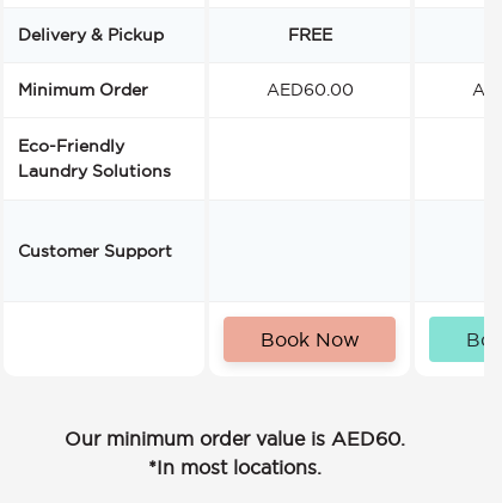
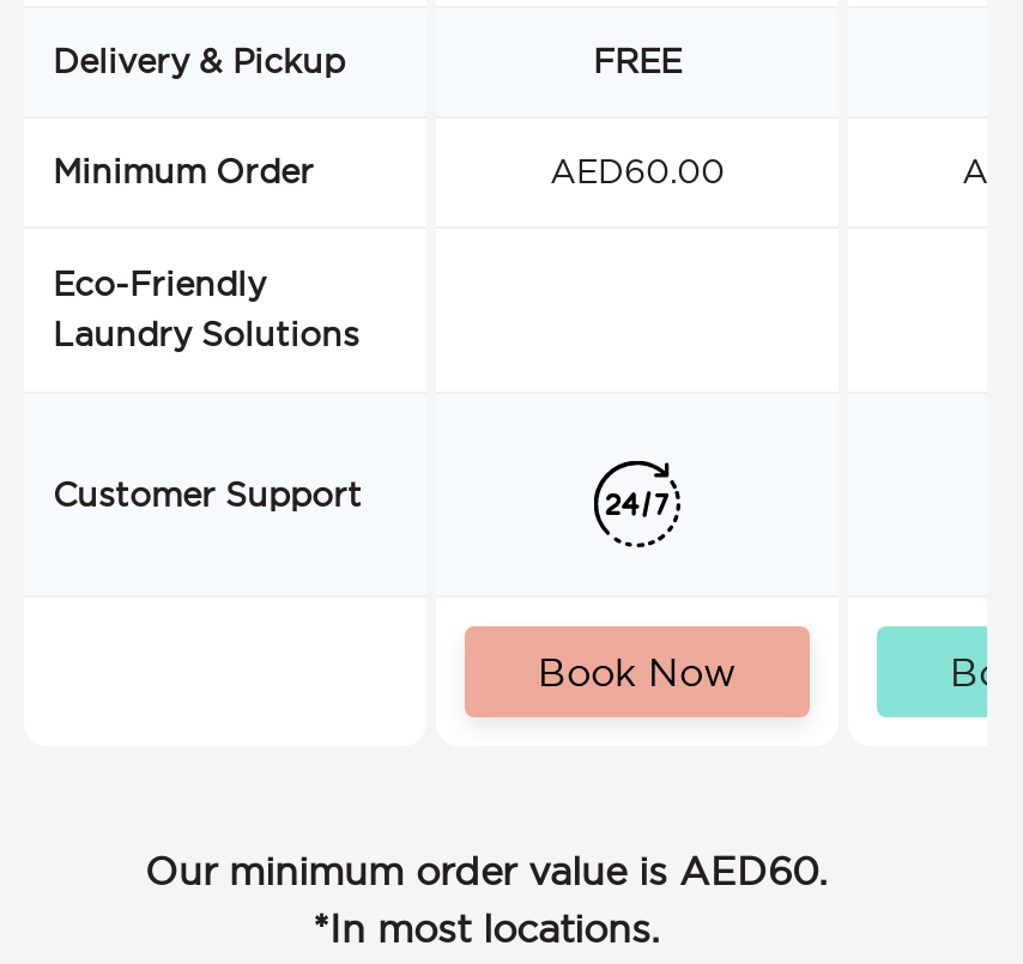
+ [image]
